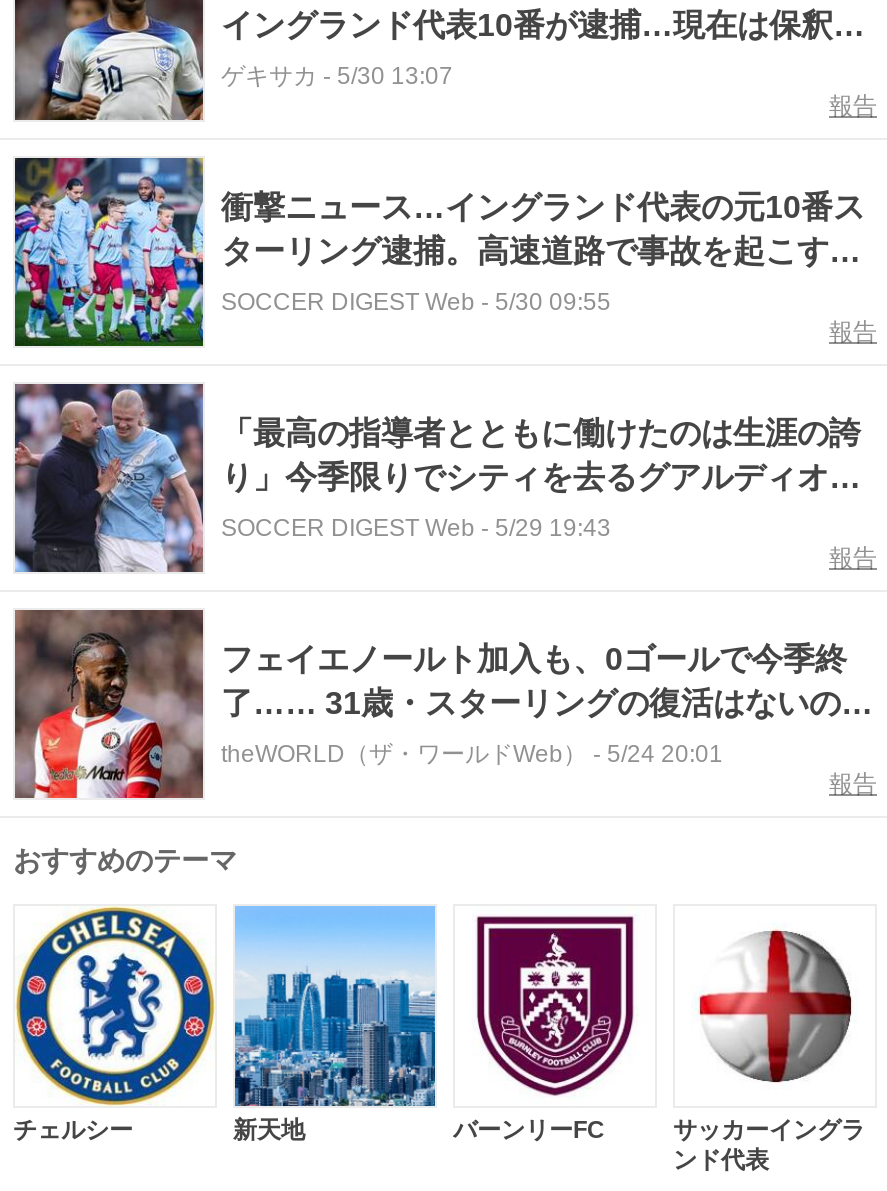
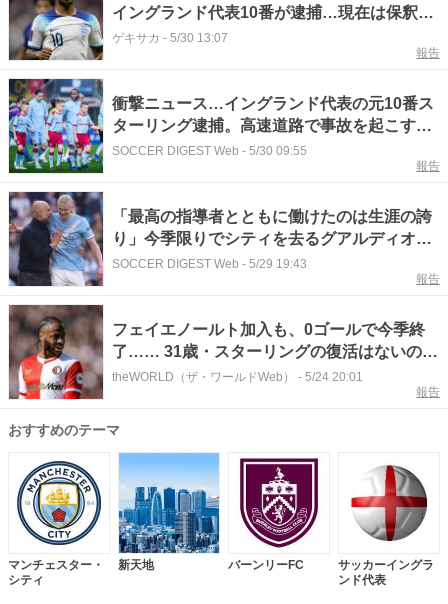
- [image]
- チェルシー
+ [image]
+ マンチェスター・
+ シティ
